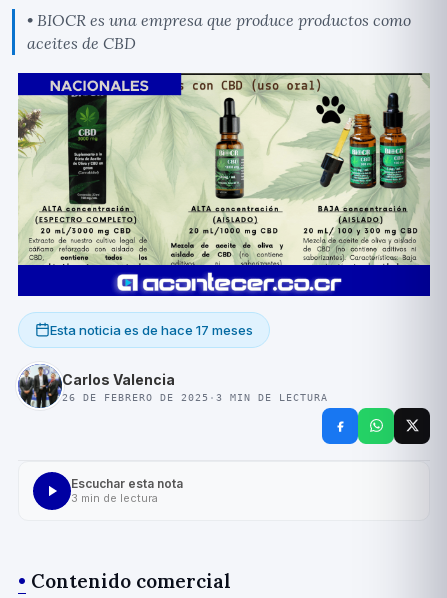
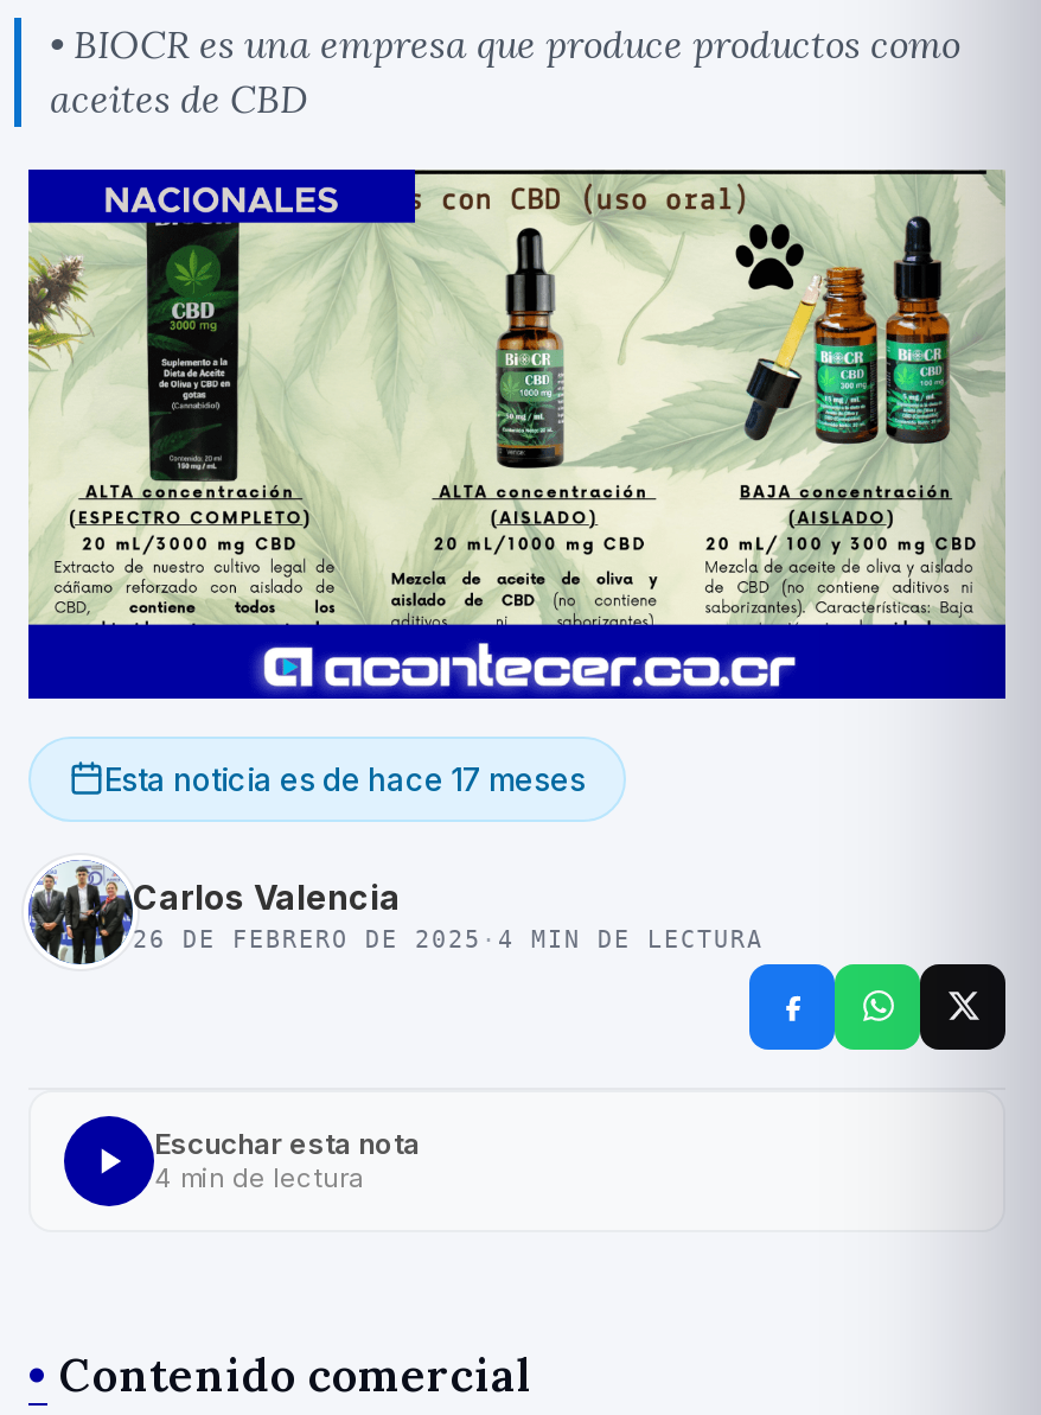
- 26 DE FEBRERO DE 2025 · 3 MIN DE LECTURA
+ 26 DE FEBRERO DE 2025 · 4 MIN DE LECTURA

- 3 min de lectura
+ 4 min de lectura
